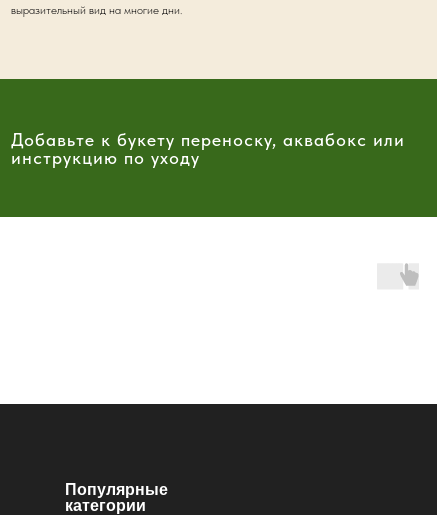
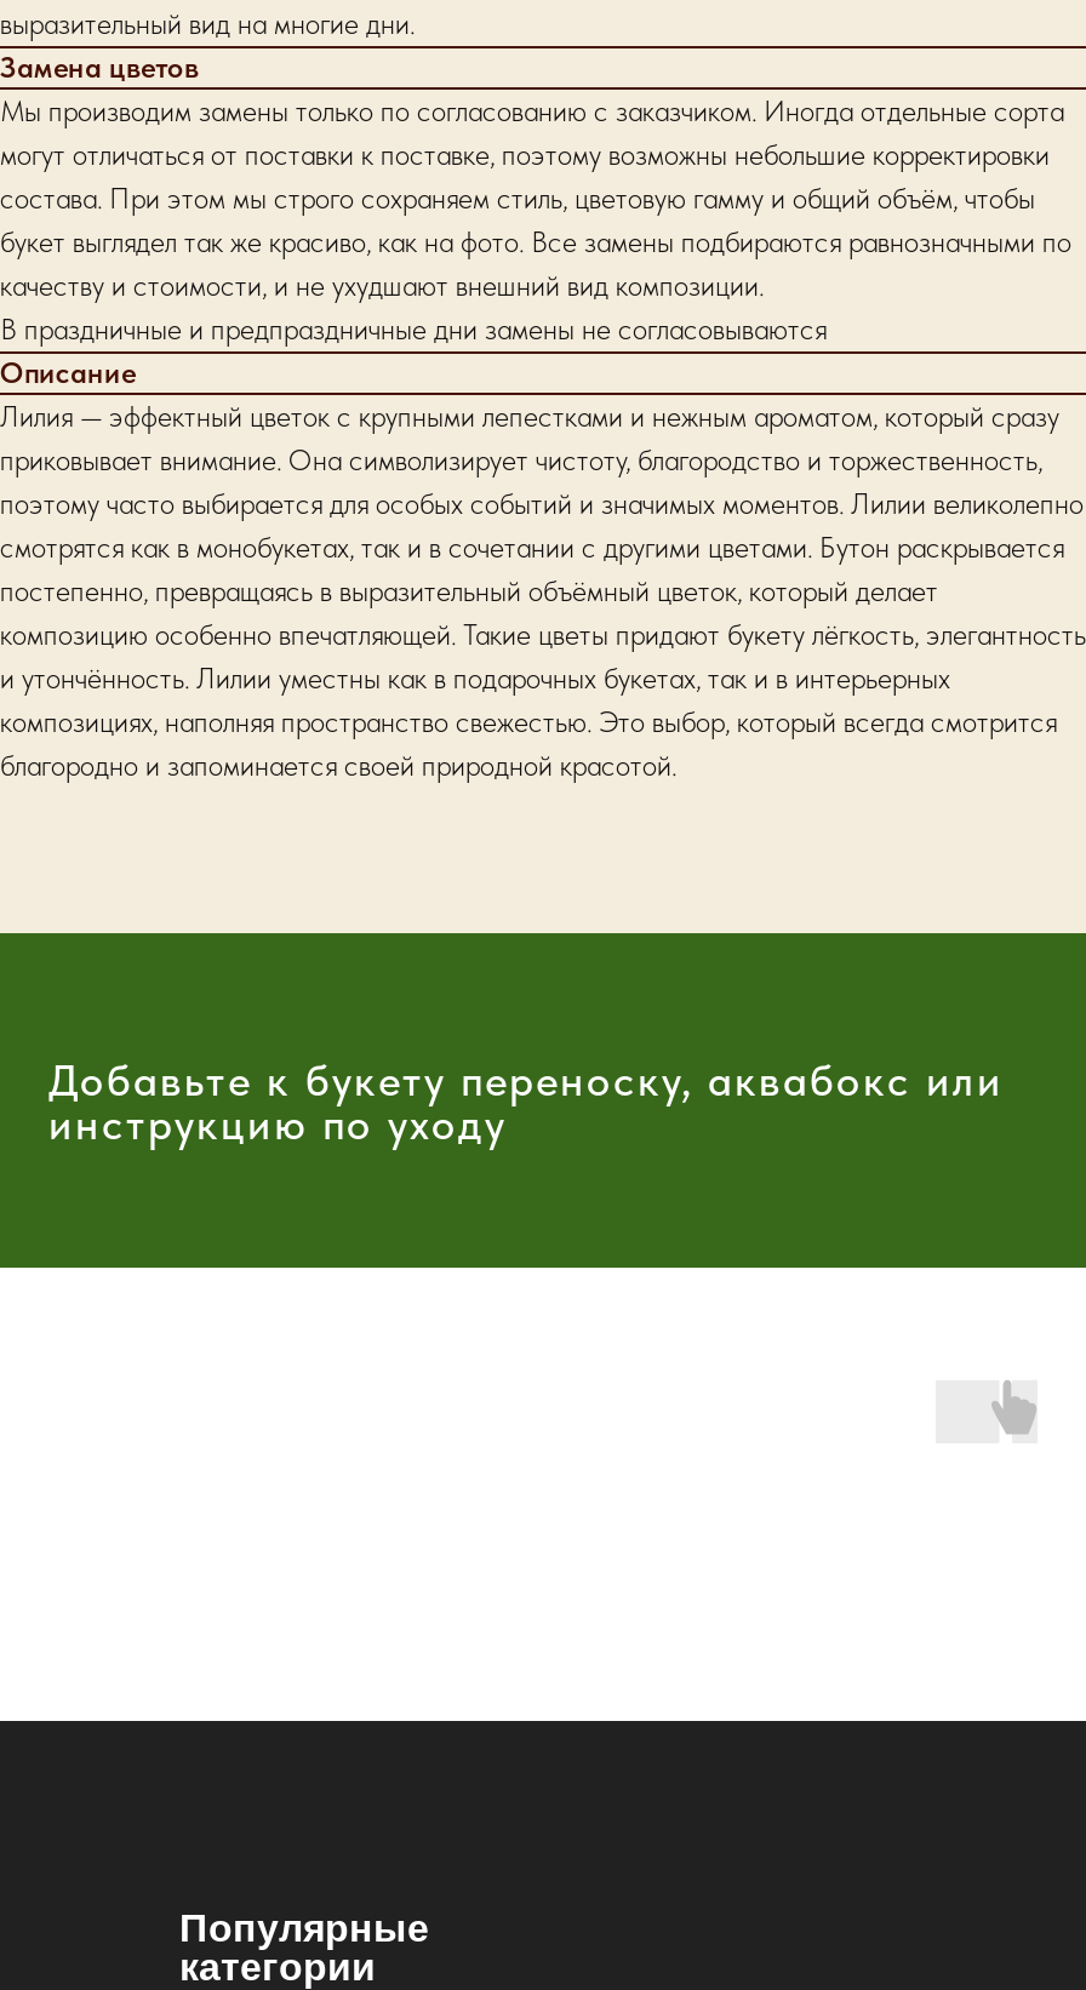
+ Замена цветов
+ Мы производим замены только по согласованию с заказчиком. Иногда отдельные сорта
+ могут отличаться от поставки к поставке, поэтому возможны небольшие корректировки
+ состава. При этом мы строго сохраняем стиль, цветовую гамму и общий объём, чтобы
+ букет выглядел так же красиво, как на фото. Все замены подбираются равнозначными по
+ качеству и стоимости, и не ухудшают внешний вид композиции.
+ В праздничные и предпраздничные дни замены не согласовываются
+ Описание
+ Лилия — эффектный цветок с крупными лепестками и нежным ароматом, который сразу
+ приковывает внимание. Она символизирует чистоту, благородство и торжественность,
+ поэтому часто выбирается для особых событий и значимых моментов. Лилии великолепно
+ смотрятся как в монобукетах, так и в сочетании с другими цветами. Бутон раскрывается
+ постепенно, превращаясь в выразительный объёмный цветок, который делает
+ композицию особенно впечатляющей. Такие цветы придают букету лёгкость, элегантность
+ и утончённость. Лилии уместны как в подарочных букетах, так и в интерьерных
+ композициях, наполняя пространство свежестью. Это выбор, который всегда смотрится
+ благородно и запоминается своей природной красотой.
